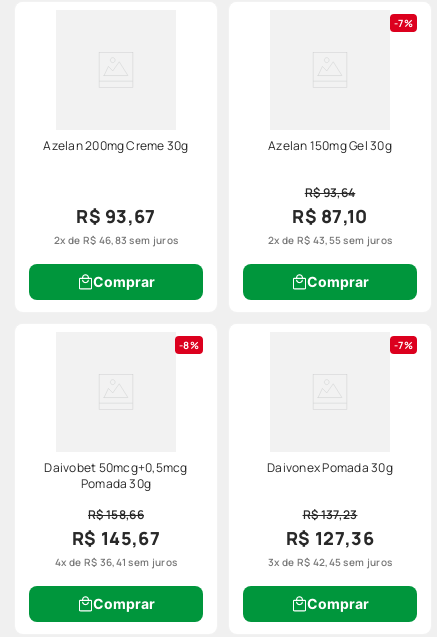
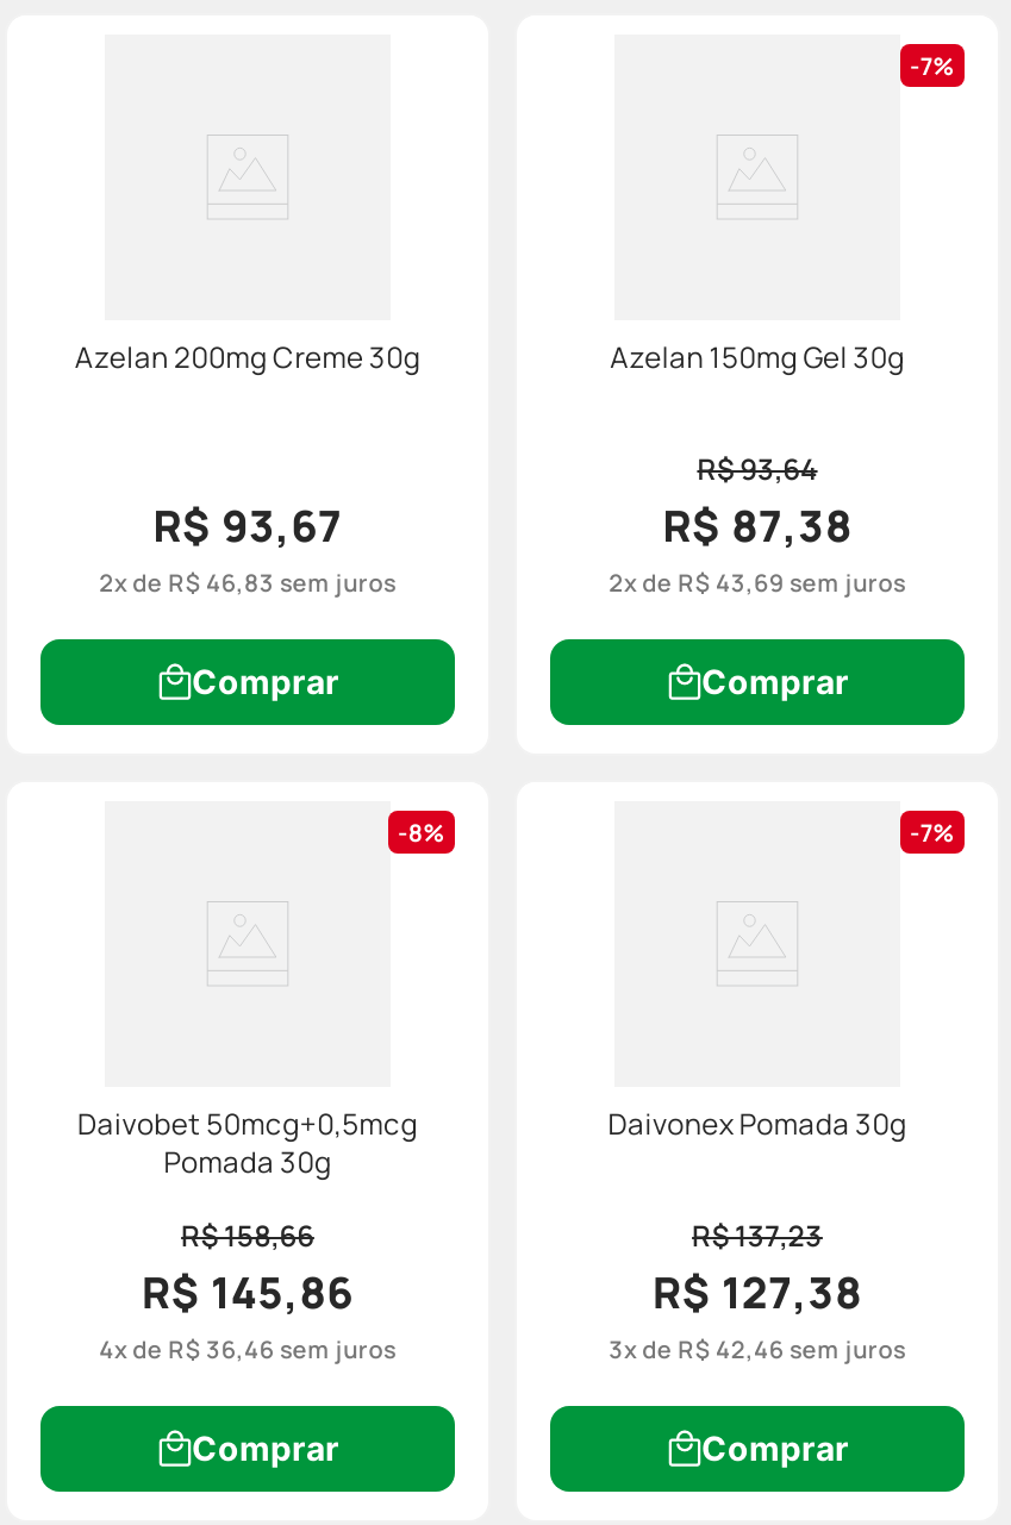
- R$ 87,10
+ R$ 87,38

- 2x de R$ 43,55 sem juros
+ 2x de R$ 43,69 sem juros

- R$ 145,67
+ R$ 145,86

- R$ 127,36
+ R$ 127,38

- 4x de R$ 36,41 sem juros
+ 4x de R$ 36,46 sem juros

- 3x de R$ 42,45 sem juros
+ 3x de R$ 42,46 sem juros
